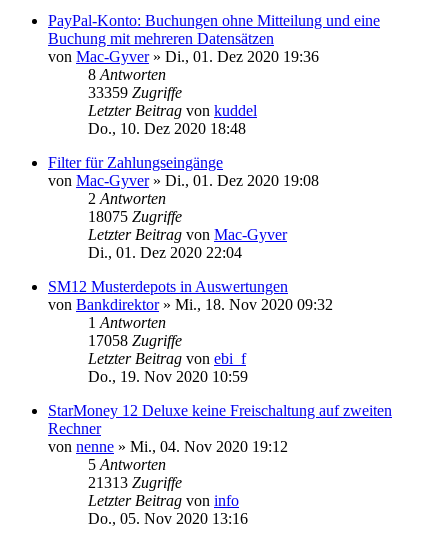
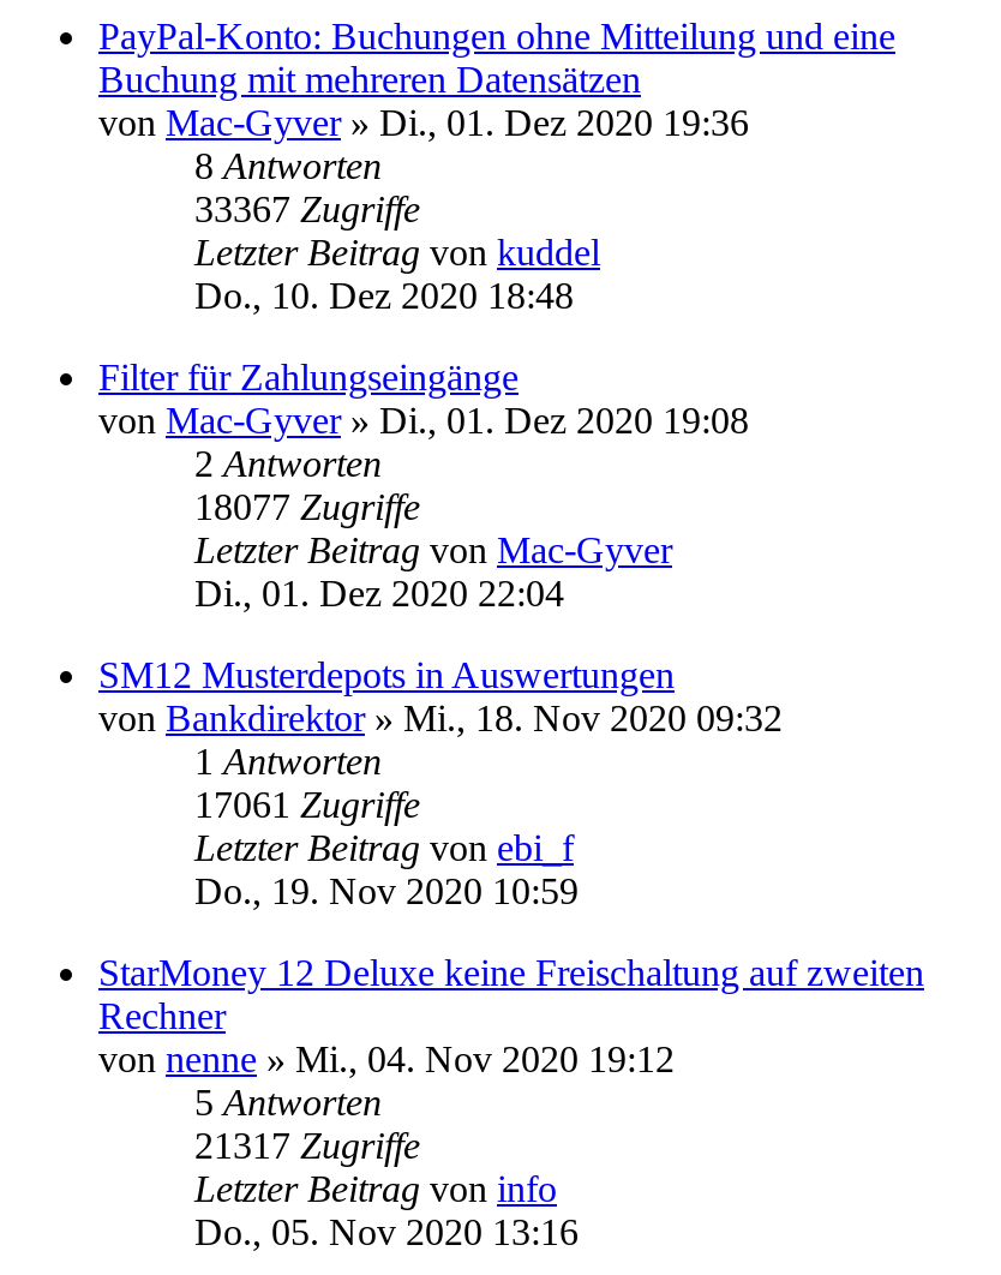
- 33359 Zugriffe
+ 33367 Zugriffe

- 18075 Zugriffe
+ 18077 Zugriffe

- 17058 Zugriffe
+ 17061 Zugriffe

- 21313 Zugriffe
+ 21317 Zugriffe
